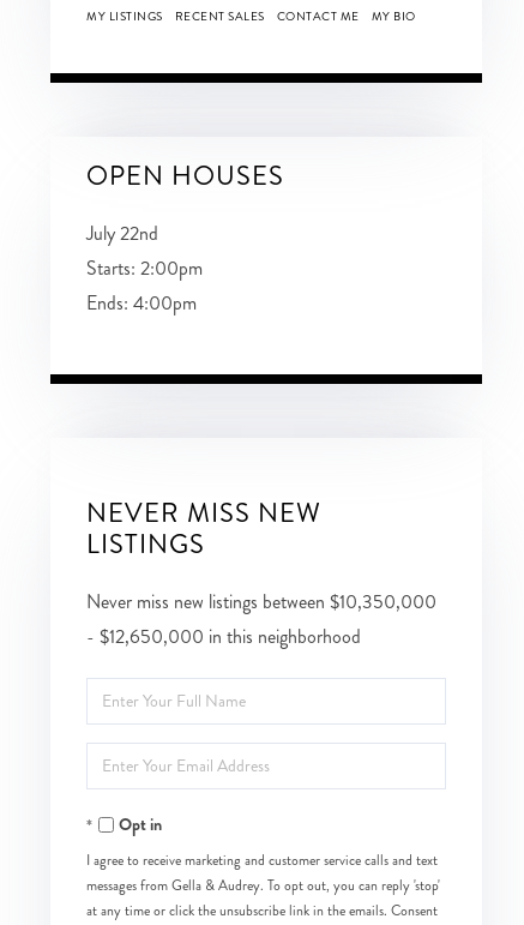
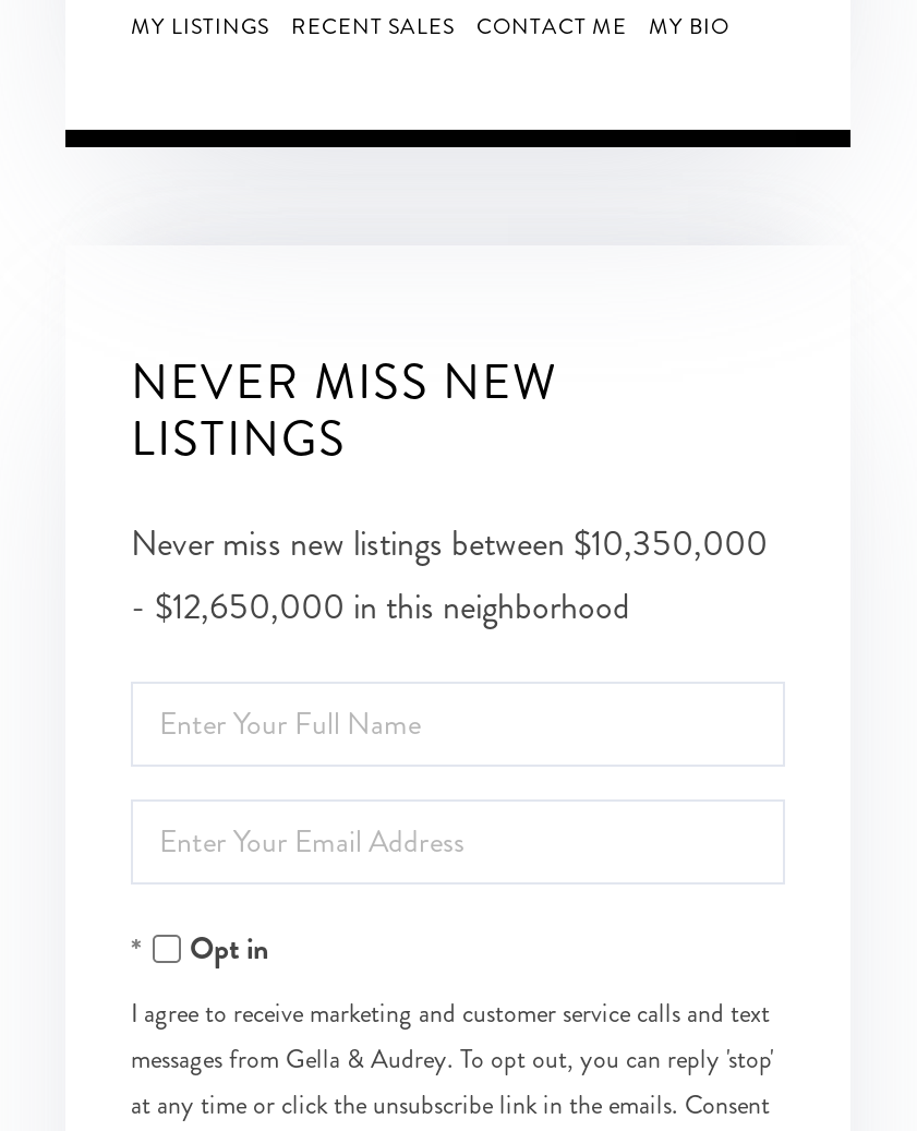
- OPEN HOUSES
- July 22nd
- Starts: 2:00pm
- Ends: 4:00pm
